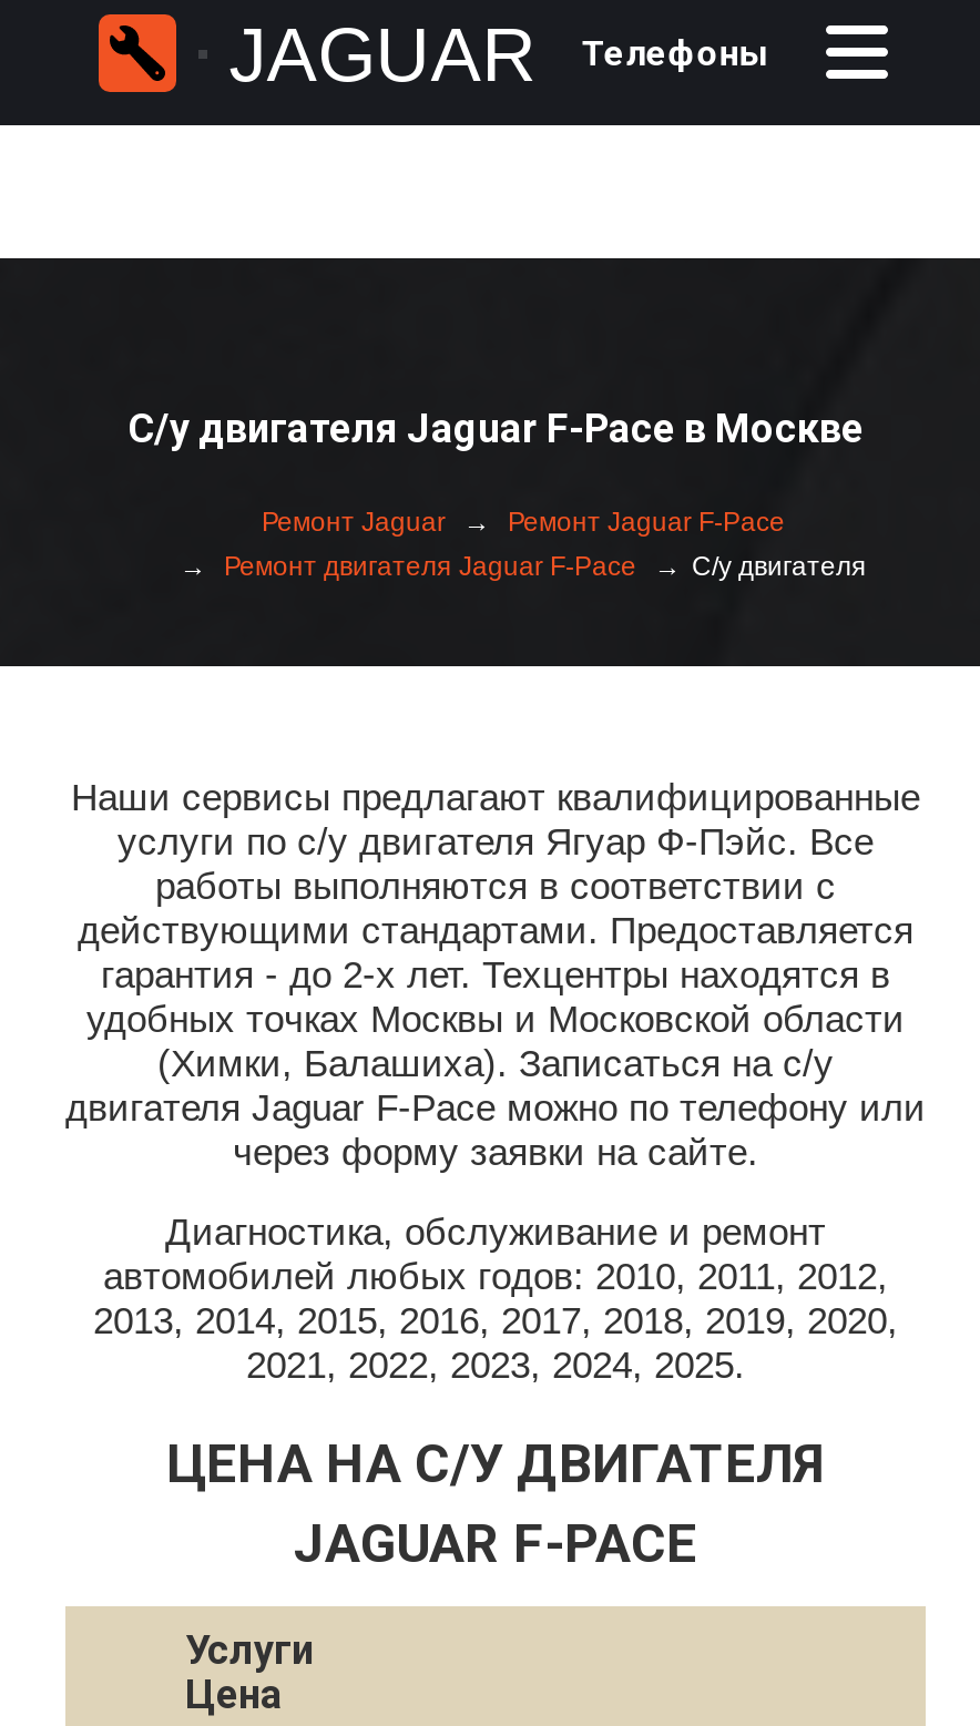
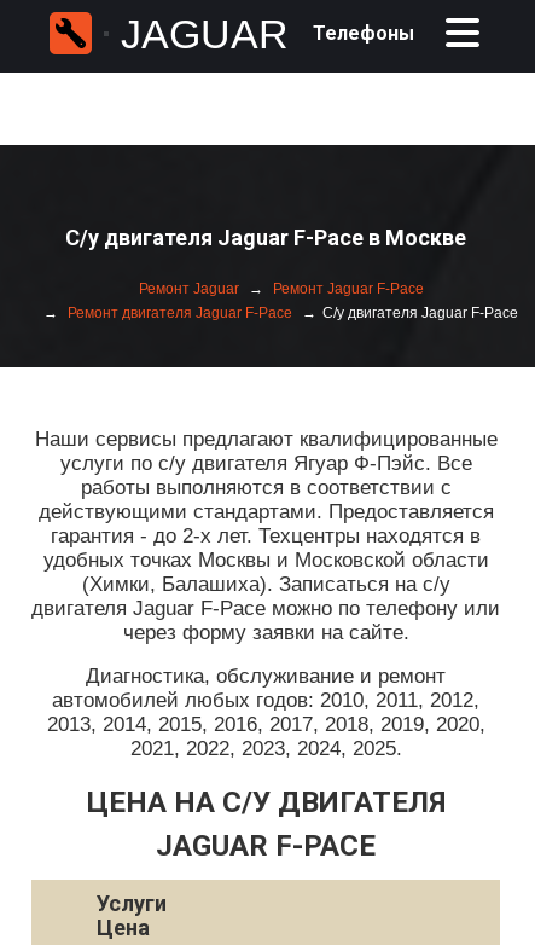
- С/у двигателя
+ С/у двигателя Jaguar F-Pace
